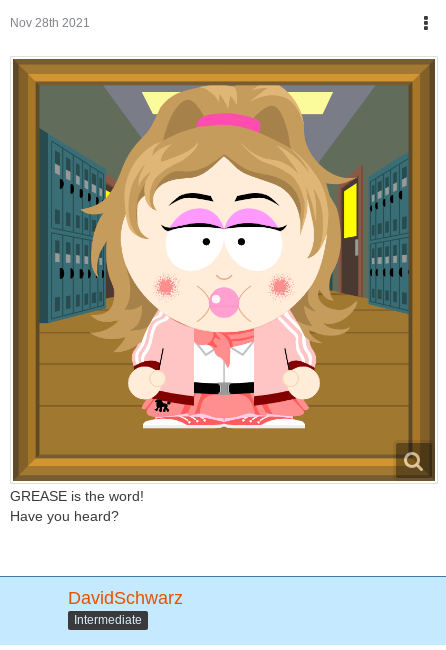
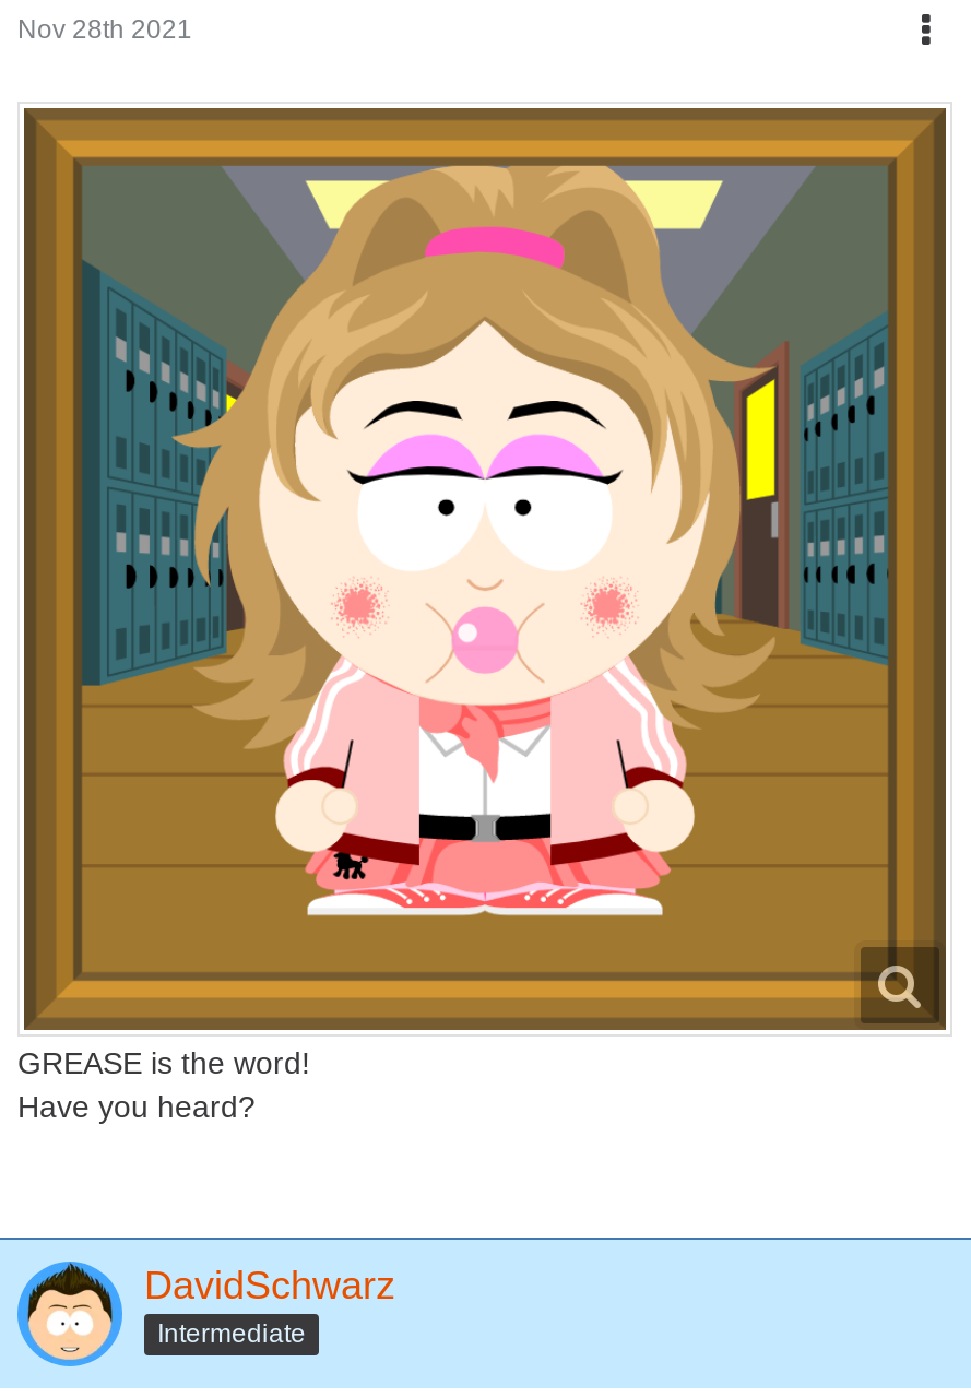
+ [image]
